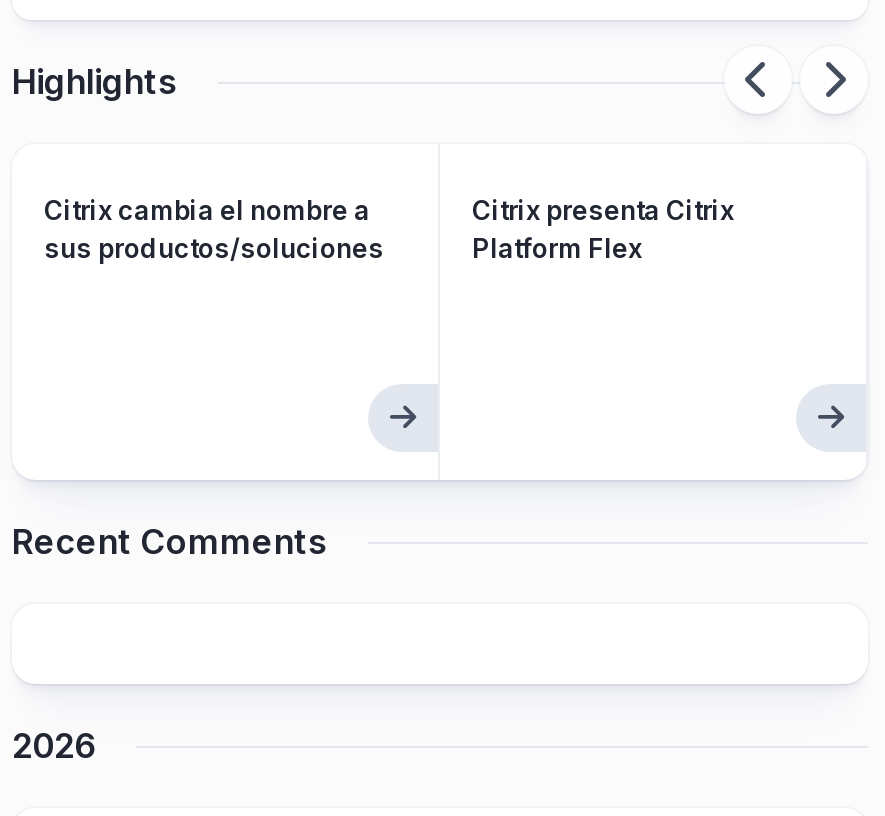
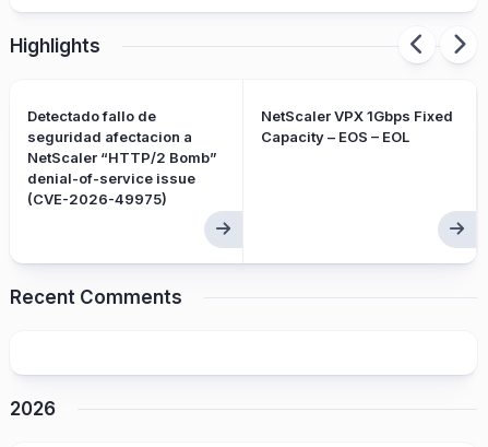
- Citrix cambia el nombre a
- sus productos/soluciones
+ Detectado fallo de
+ seguridad afectacion a
+ NetScaler “HTTP/2 Bomb”
+ denial-of-service issue
+ (CVE-2026-49975)

- Citrix presenta Citrix
- Platform Flex
+ NetScaler VPX 1Gbps Fixed
+ Capacity – EOS – EOL
